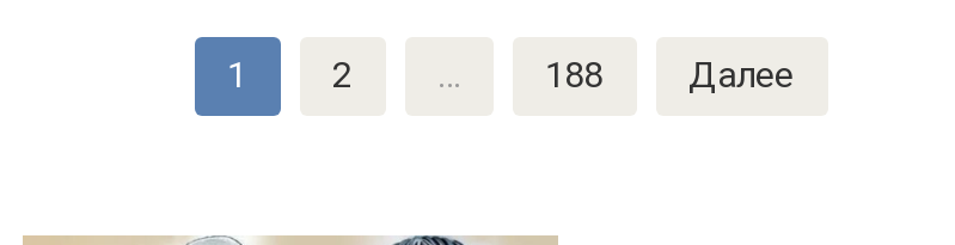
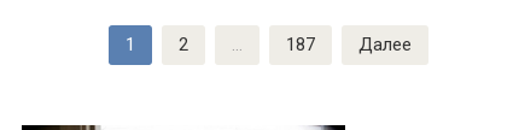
- 188
+ 187
